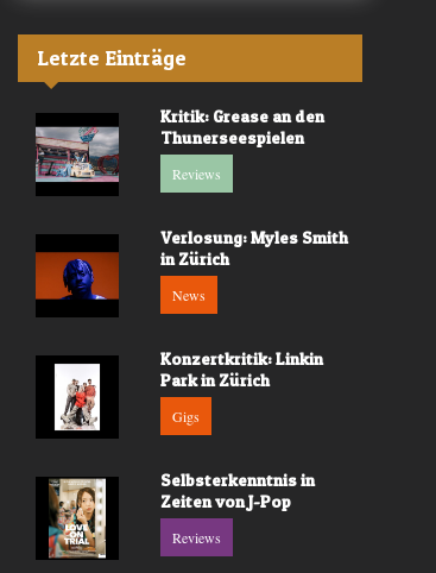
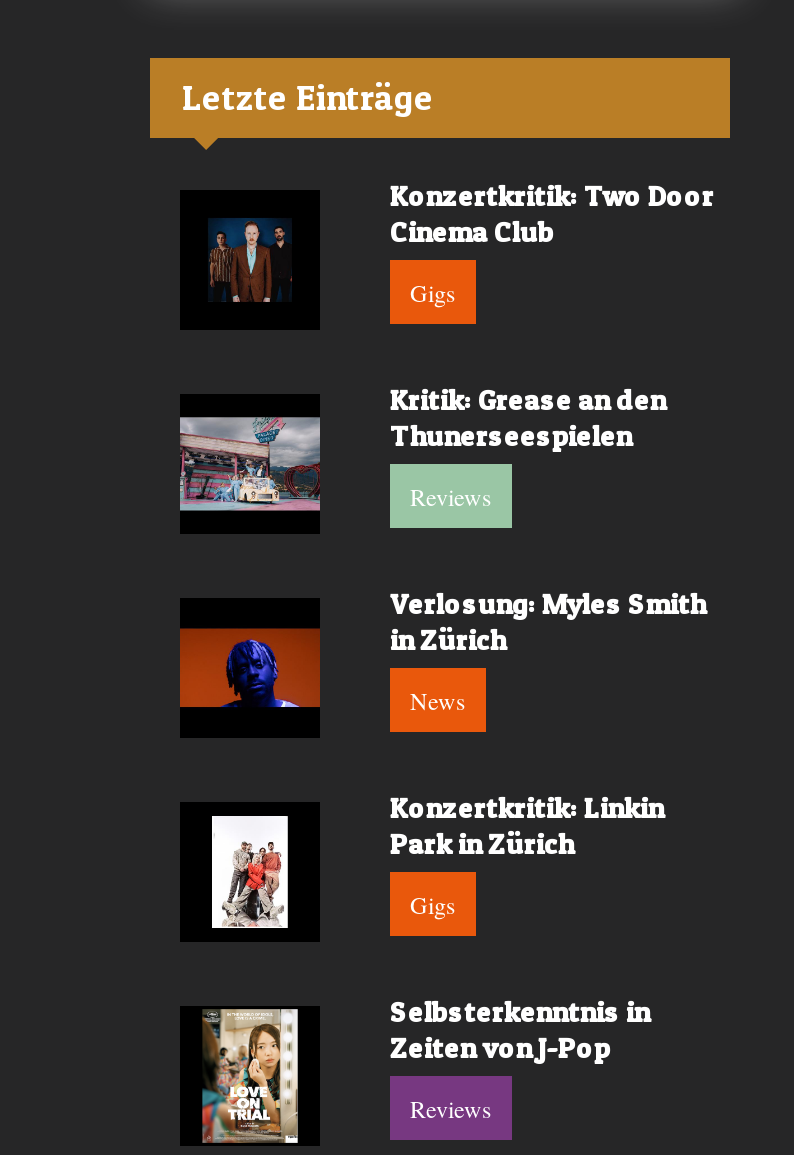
+ [image]
+ Konzertkritik: Two Door
+ Cinema Club
+ Gigs
